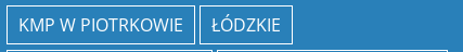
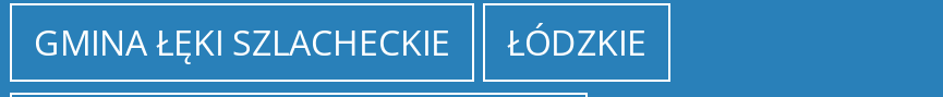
- KMP W PIOTRKOWIE
+ GMINA ŁĘKI SZLACHECKIE
